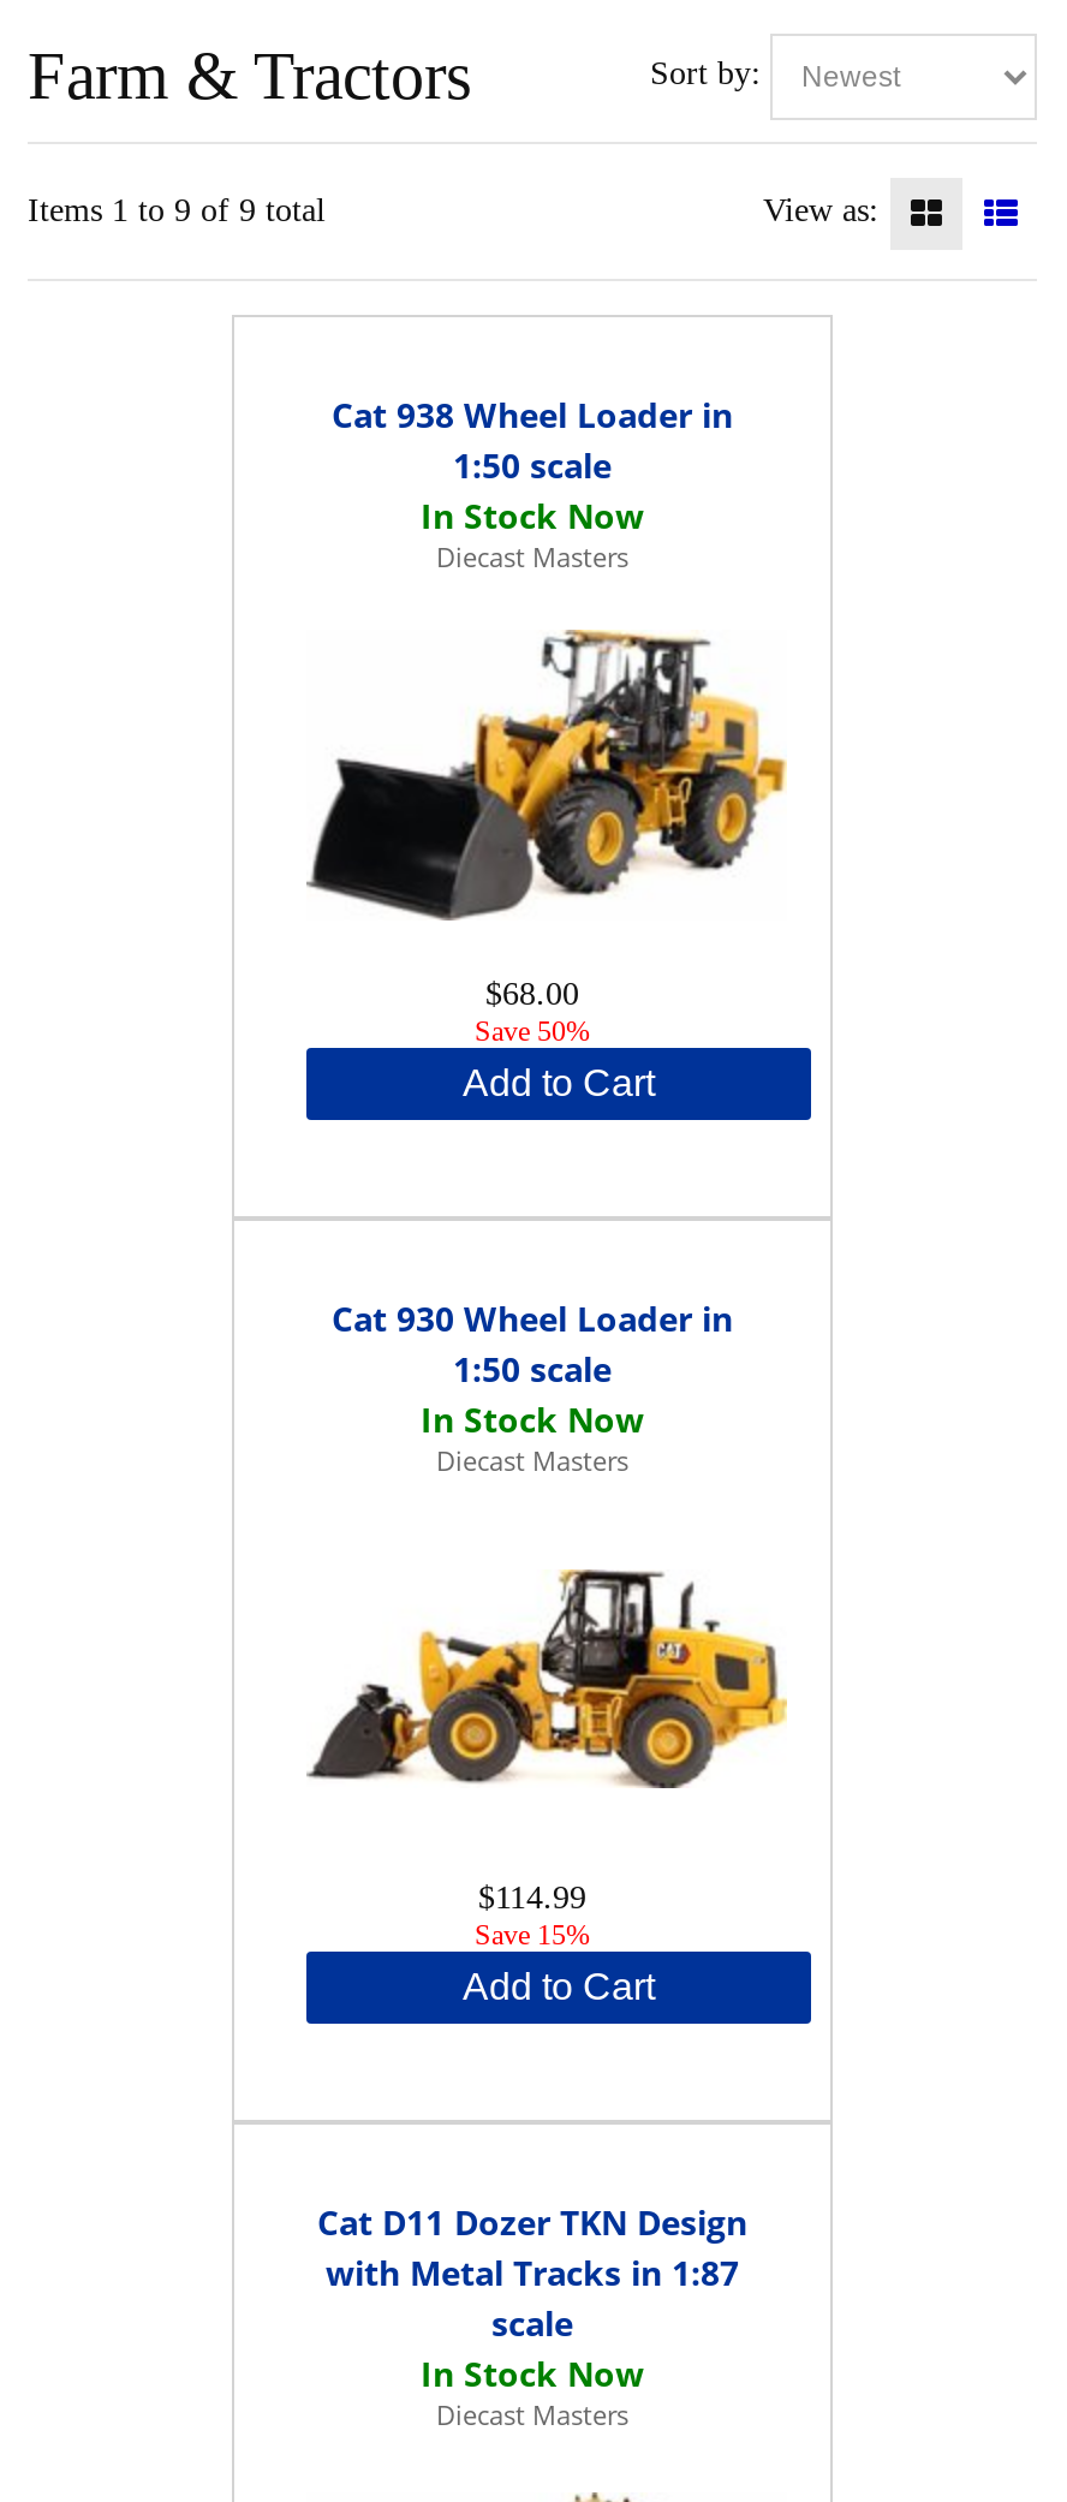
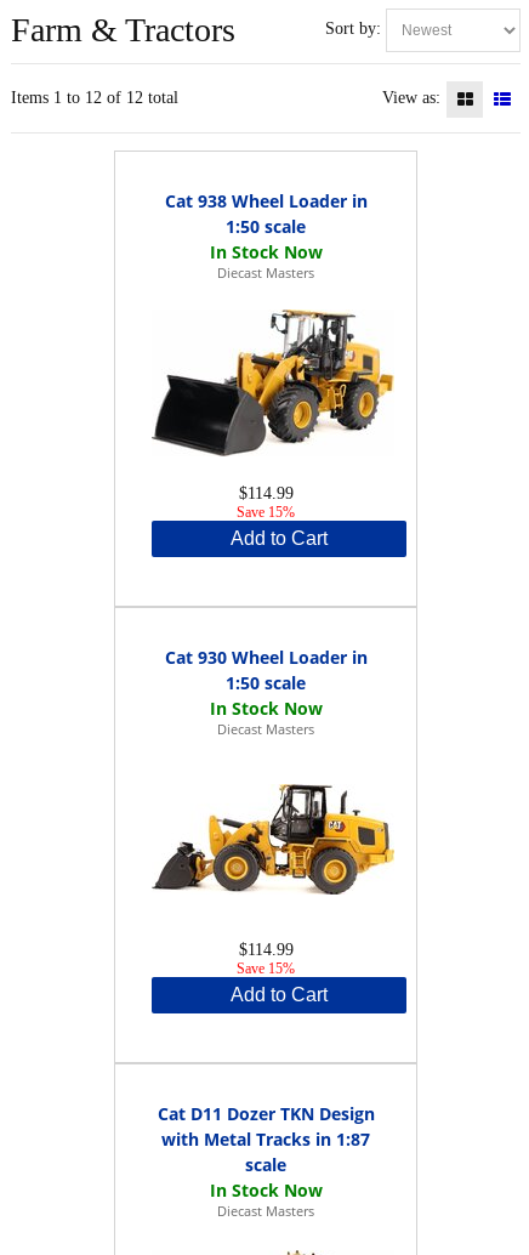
- Items 1 to 9 of 9 total
+ Items 1 to 12 of 12 total

- $68.00
+ $114.99

- Save 50%
+ Save 15%
